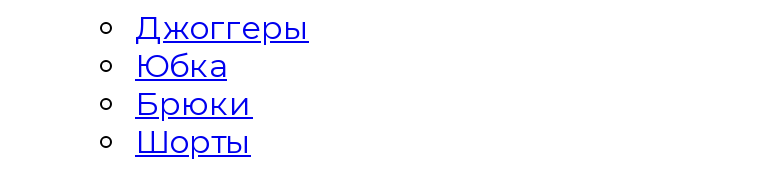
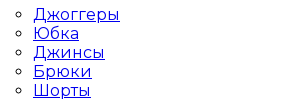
+ Джинсы
